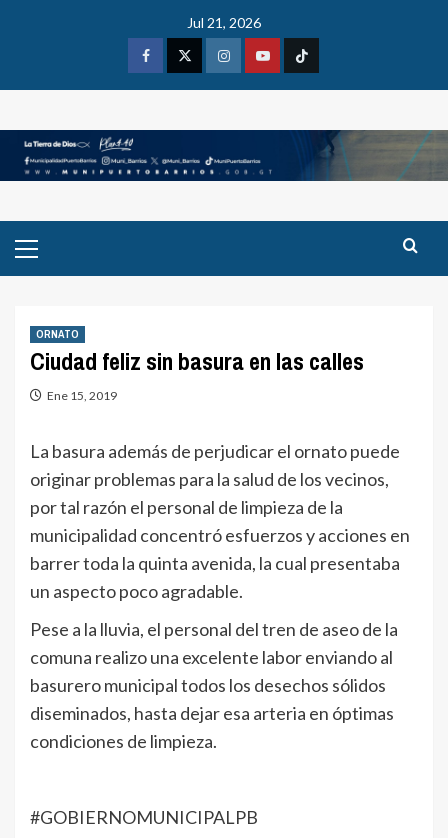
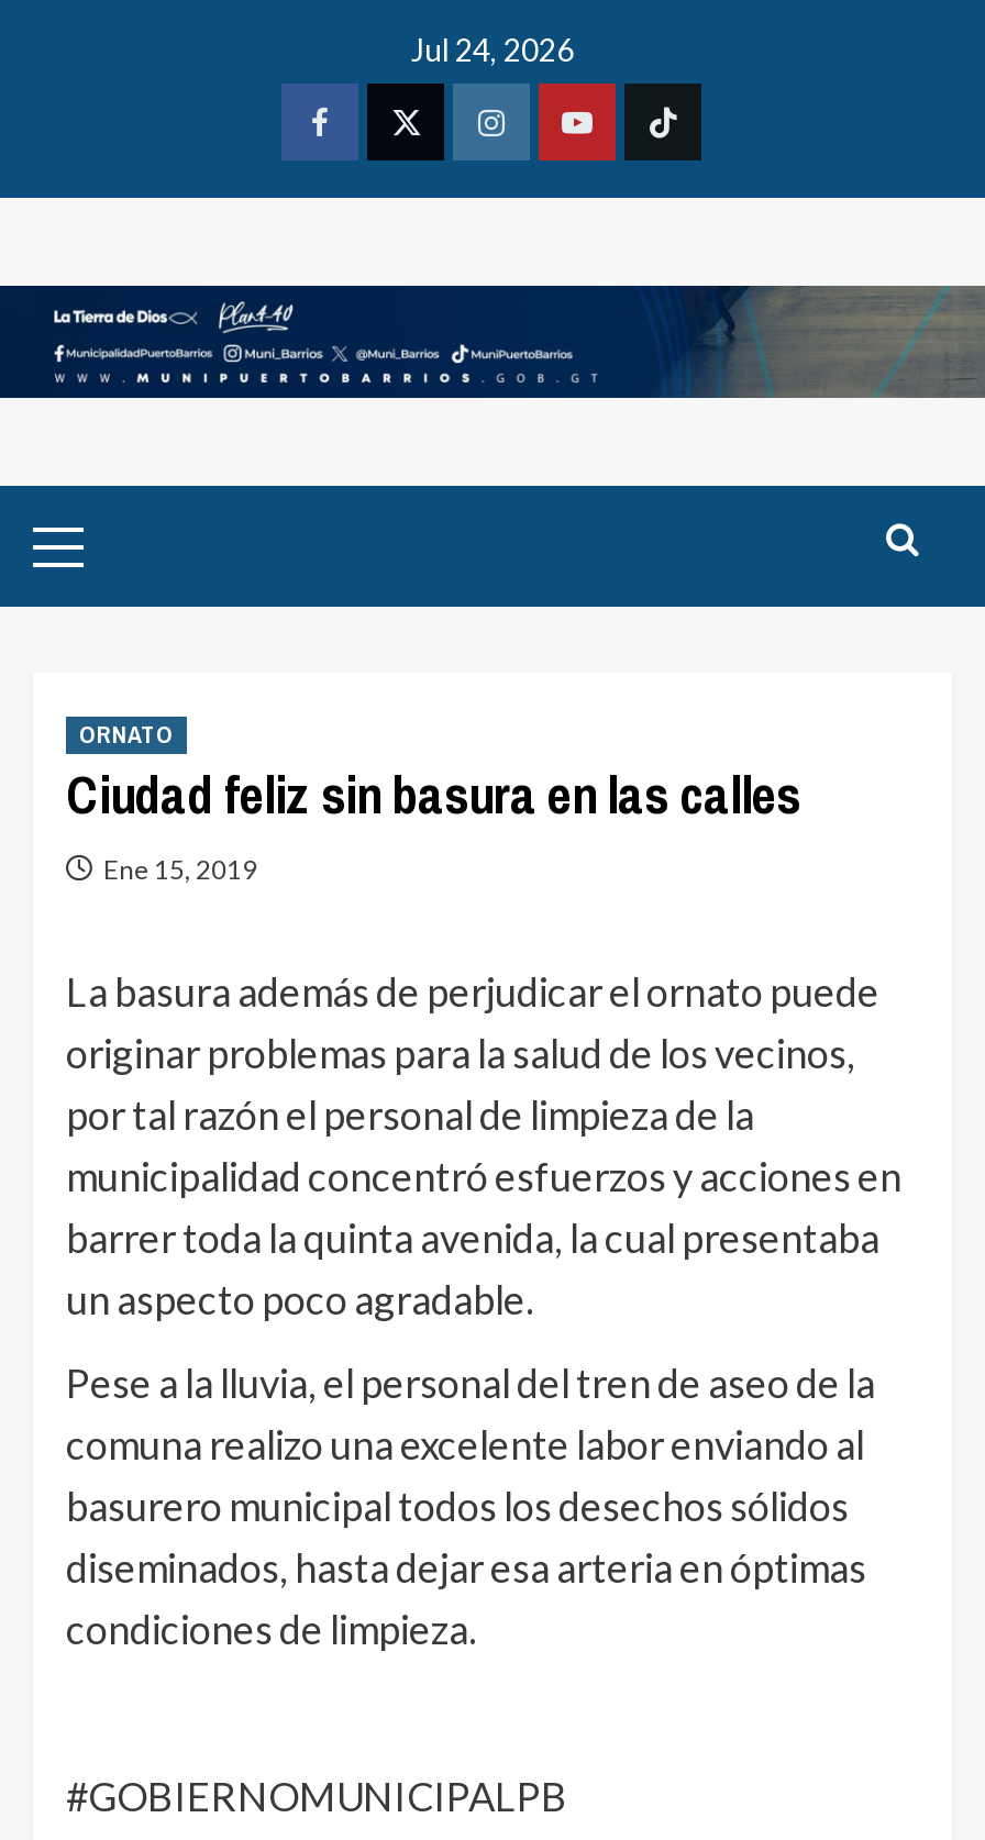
- Jul 21, 2026
+ Jul 24, 2026
